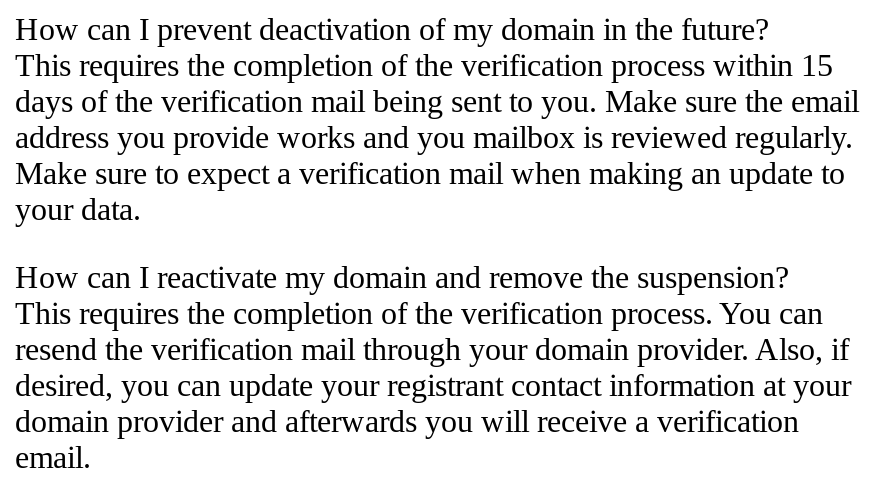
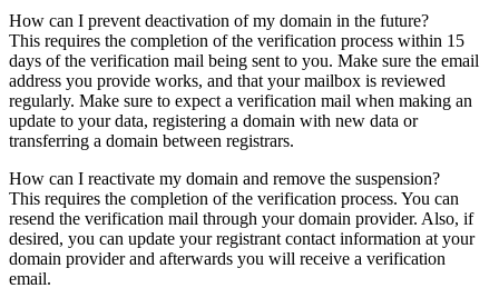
- address you provide works and you mailbox is reviewed regularly.
- Make sure to expect a verification mail when making an update to
- your data.
+ address you provide works, and that your mailbox is reviewed
+ regularly. Make sure to expect a verification mail when making an
+ update to your data, registering a domain with new data or
+ transferring a domain between registrars.
